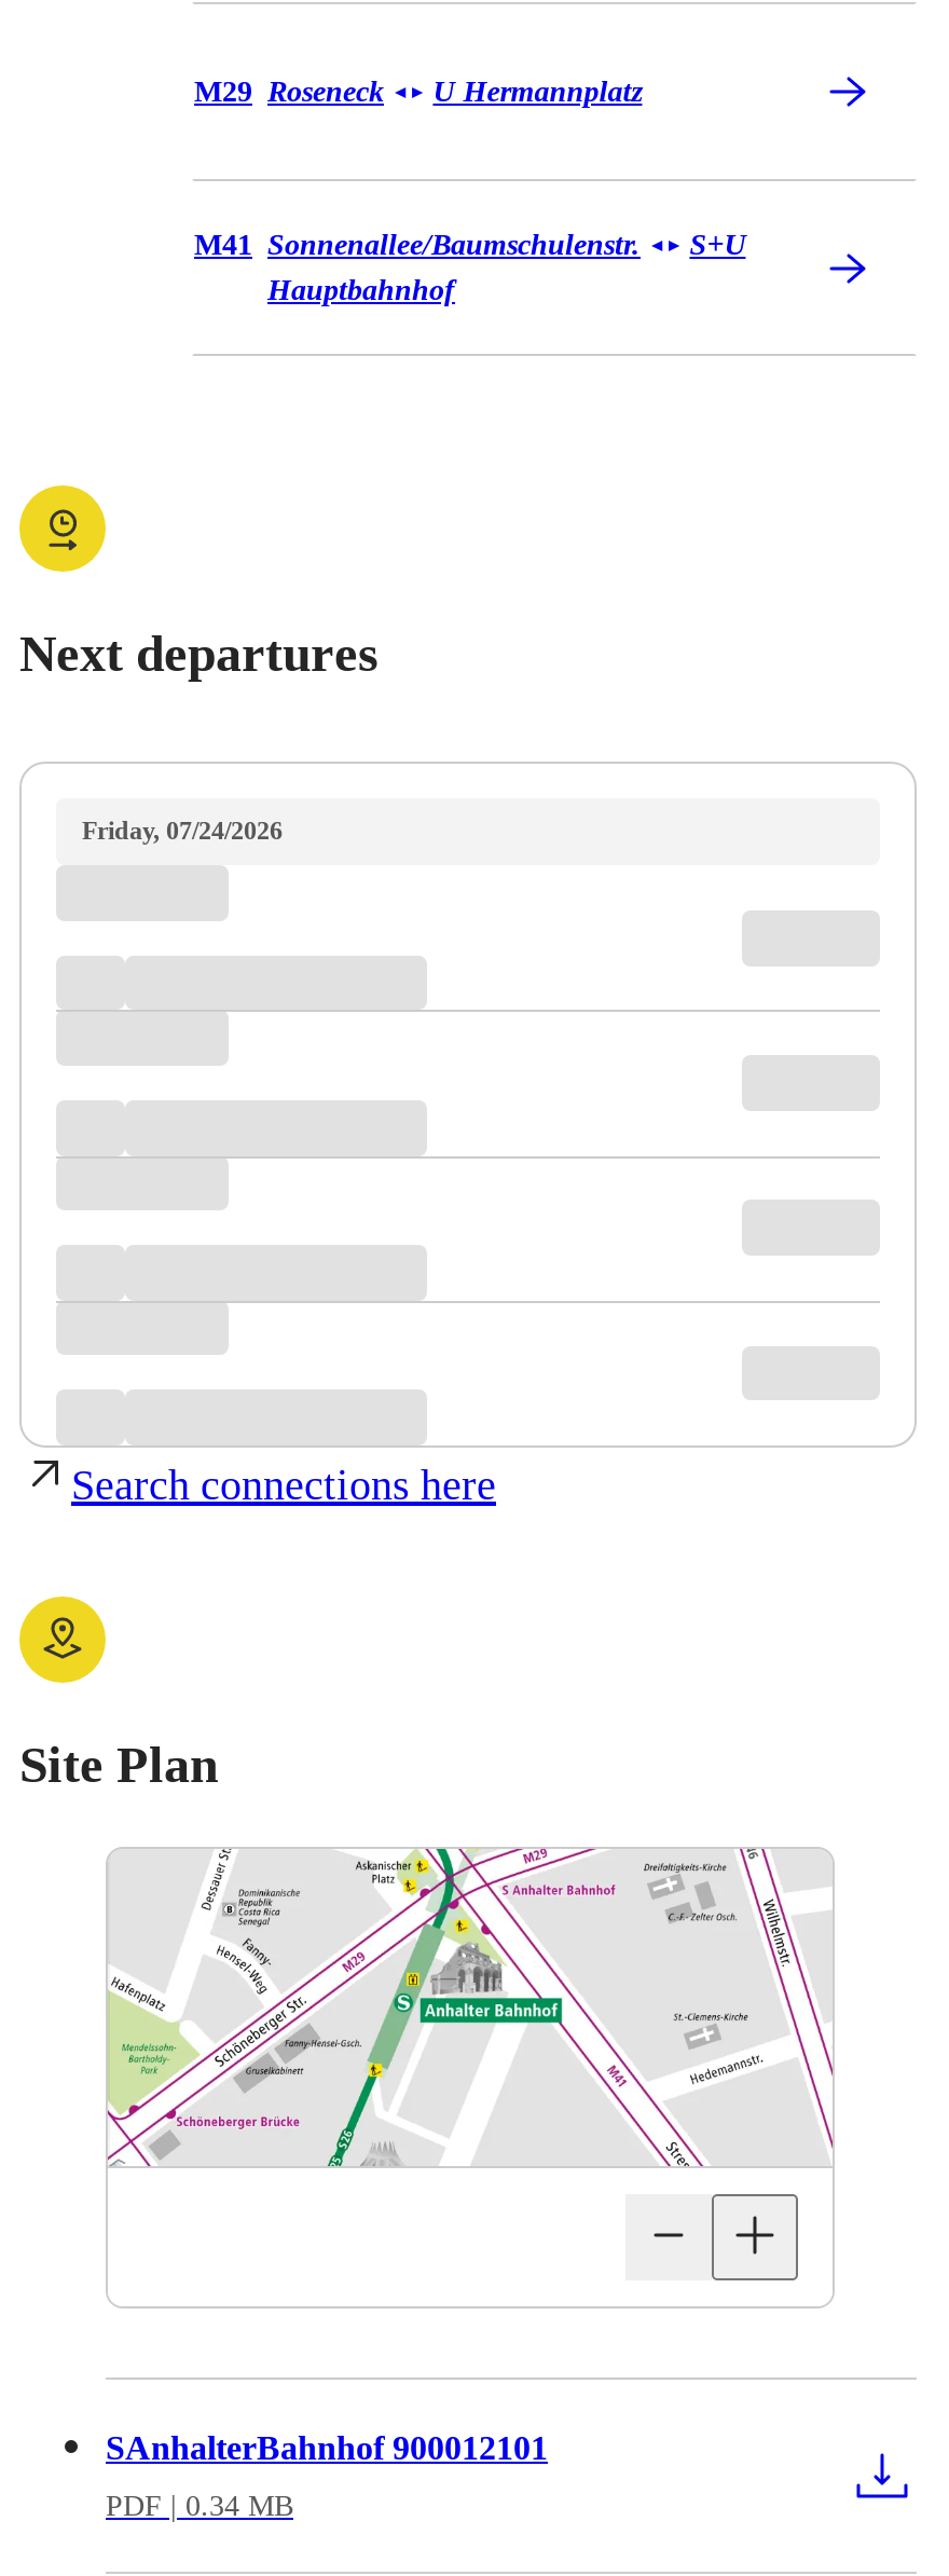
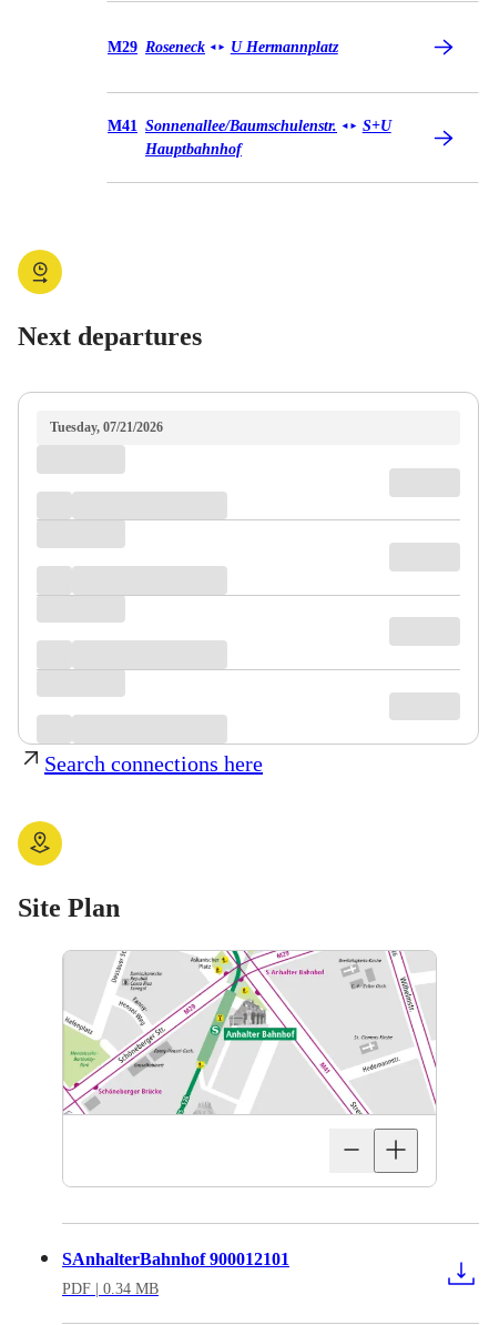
- Friday, 07/24/2026
+ Tuesday, 07/21/2026
